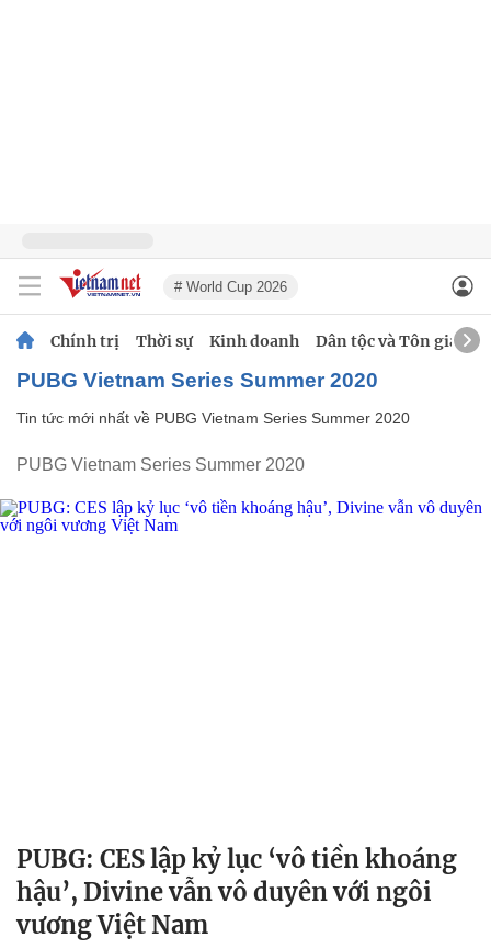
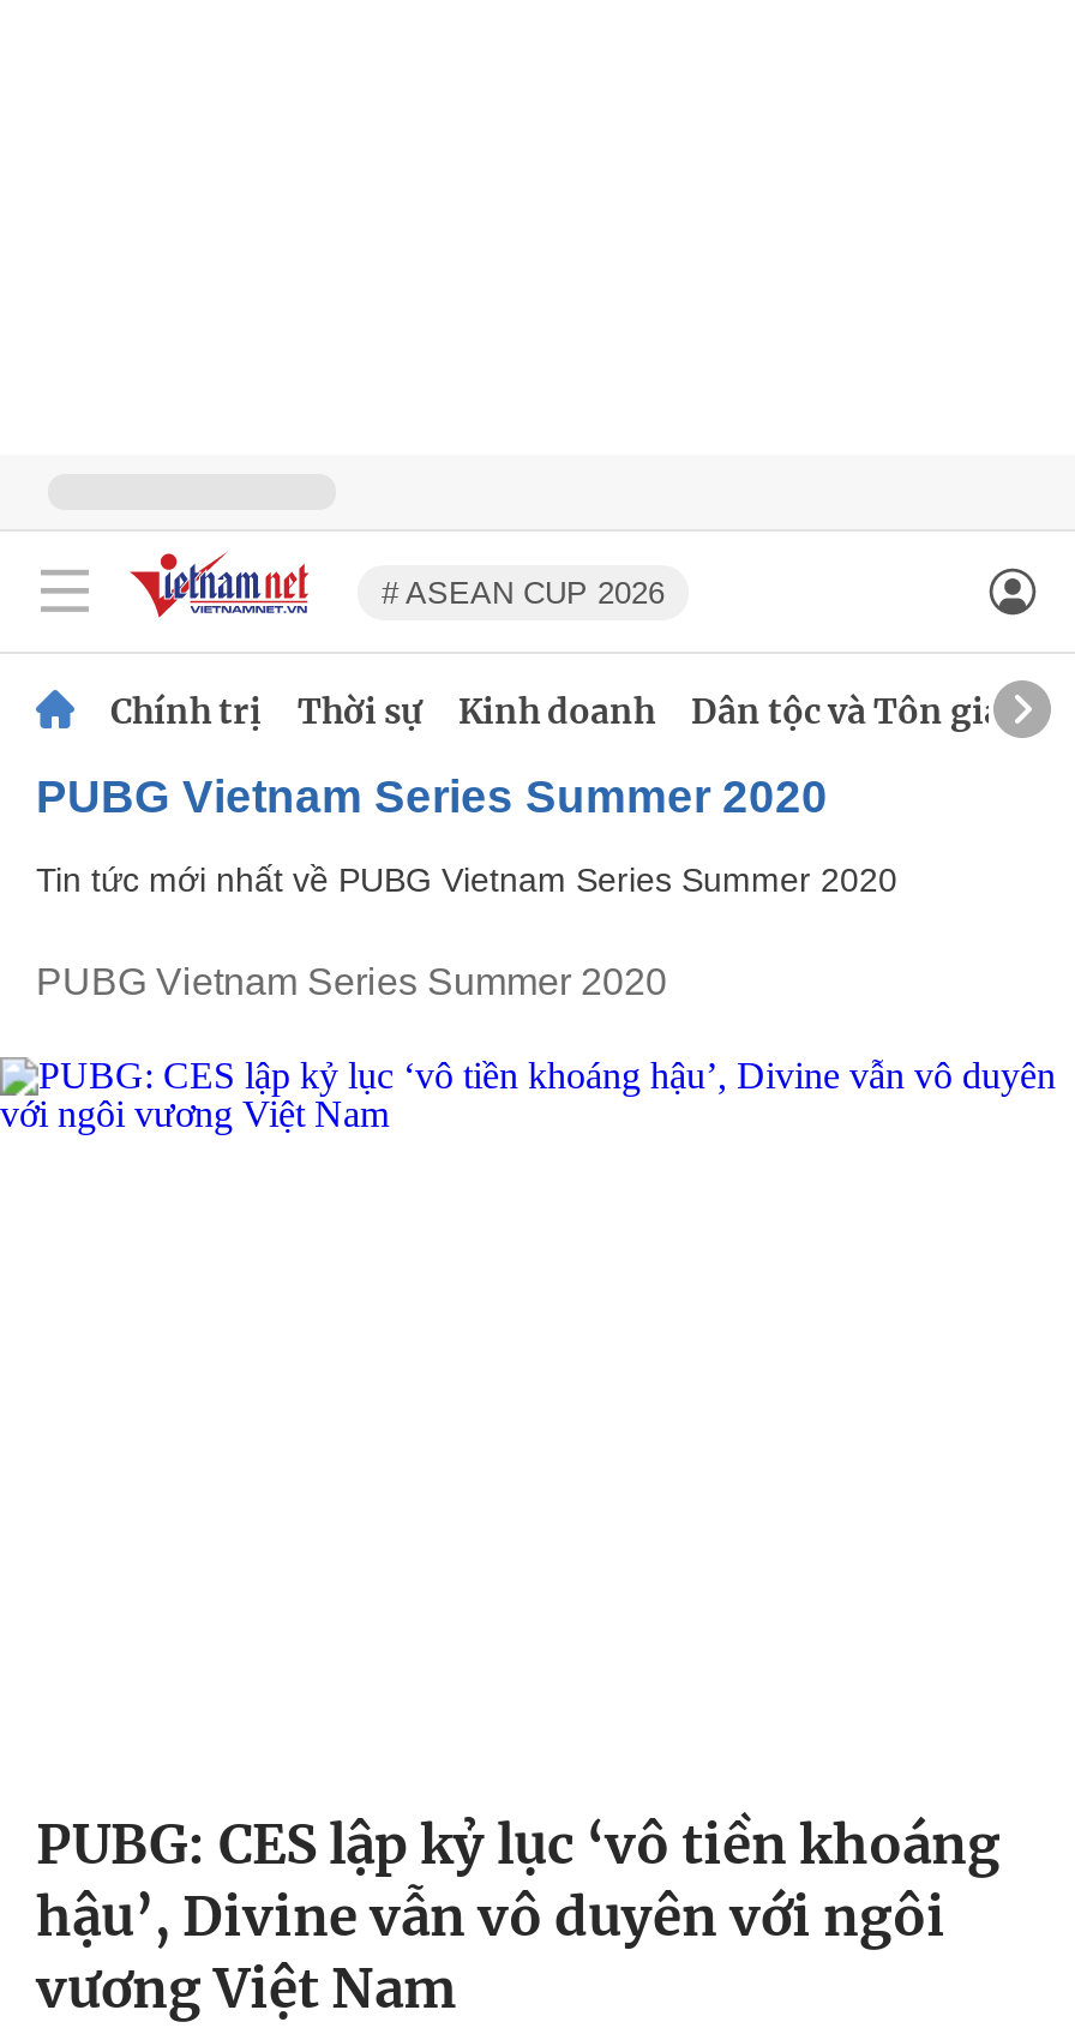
- # World Cup 2026
+ # ASEAN CUP 2026
